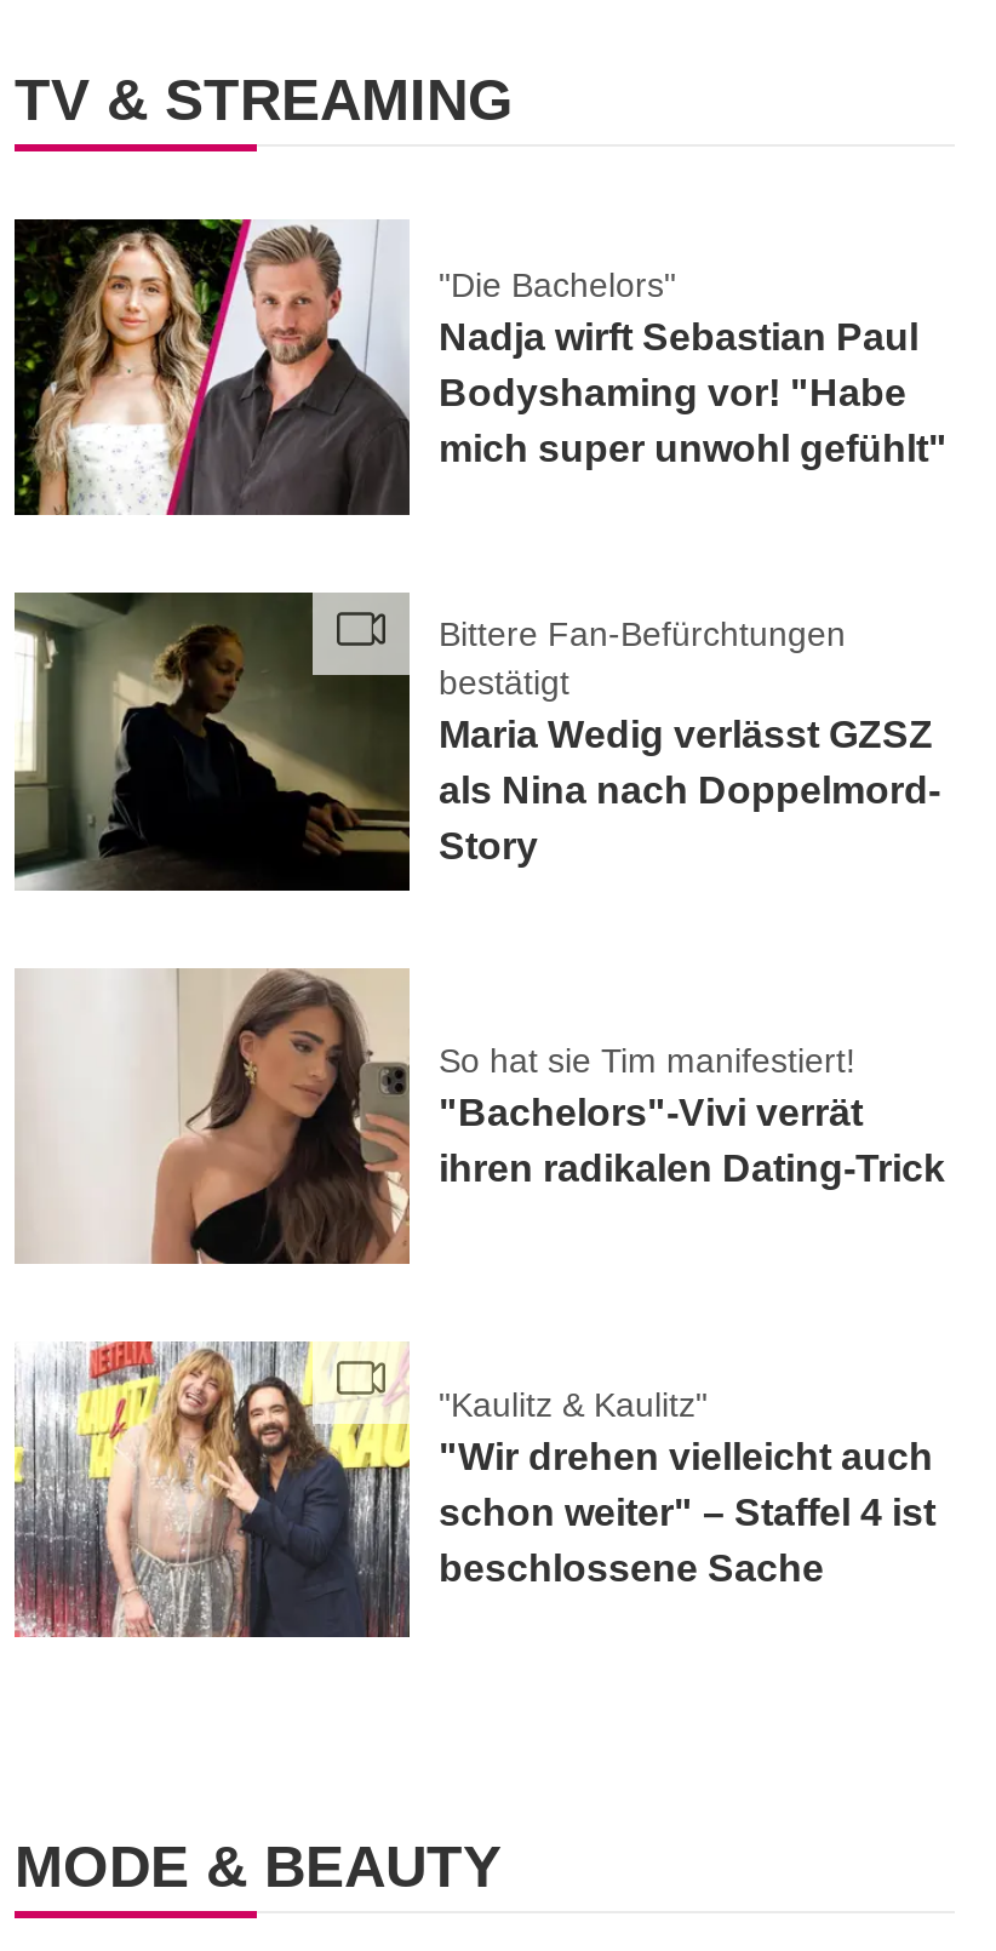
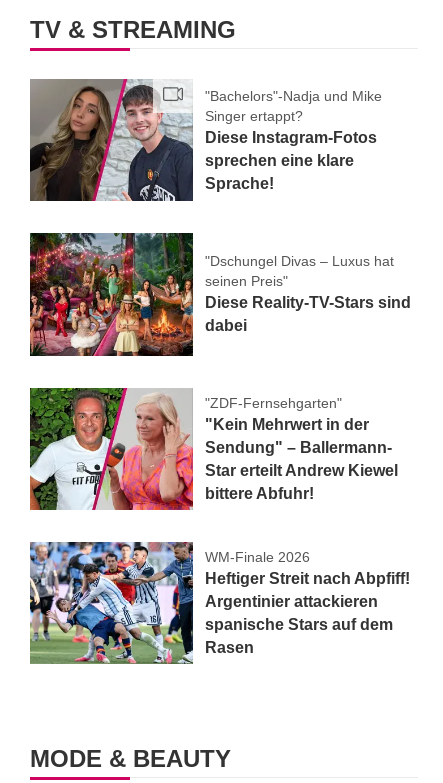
- [image]
- "Die Bachelors"
- Nadja wirft Sebastian Paul
- Bodyshaming vor! "Habe
- mich super unwohl gefühlt"
+ [image]
+ "Bachelors"-Nadja und Mike
+ Singer ertappt?
+ Diese Instagram-Fotos
+ sprechen eine klare
+ Sprache!

- [image]
- Bittere Fan-Befürchtungen
- bestätigt
- Maria Wedig verlässt GZSZ
- als Nina nach Doppelmord-
- Story
+ [image]
+ "Dschungel Divas – Luxus hat
+ seinen Preis"
+ Diese Reality-TV-Stars sind
+ dabei

- [image]
- So hat sie Tim manifestiert!
- "Bachelors"-Vivi verrät
- ihren radikalen Dating-Trick
+ [image]
+ "ZDF-Fernsehgarten"
+ "Kein Mehrwert in der
+ Sendung" – Ballermann-
+ Star erteilt Andrew Kiewel
+ bittere Abfuhr!

- [image]
- "Kaulitz & Kaulitz"
- "Wir drehen vielleicht auch
- schon weiter" – Staffel 4 ist
- beschlossene Sache
+ [image]
+ WM-Finale 2026
+ Heftiger Streit nach Abpfiff!
+ Argentinier attackieren
+ spanische Stars auf dem
+ Rasen
